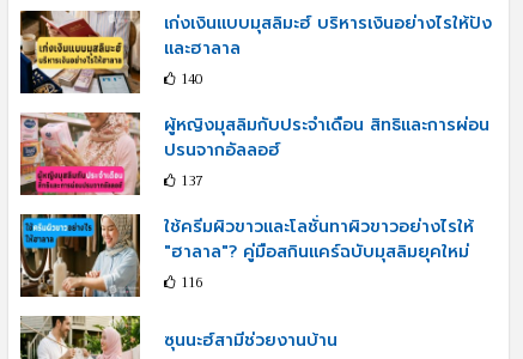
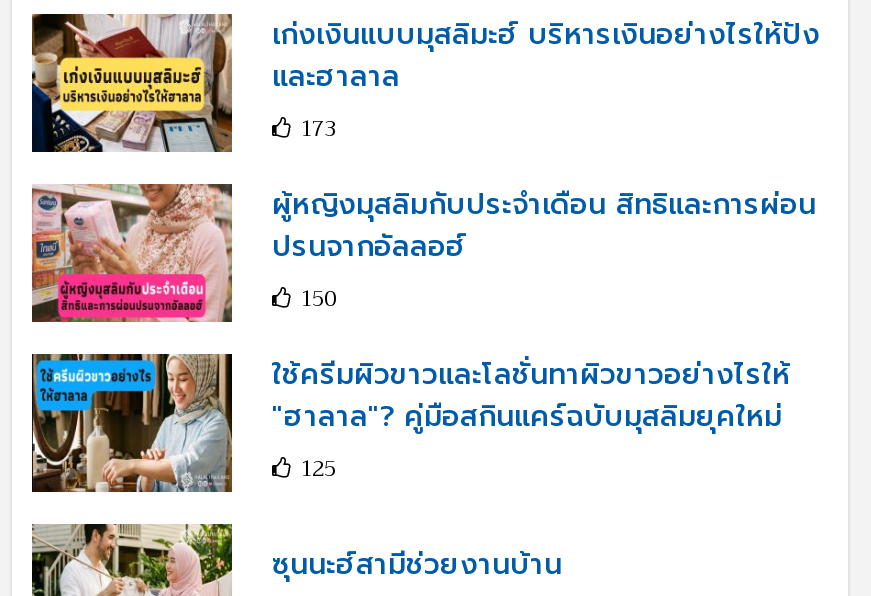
- 140
+ 173

- 137
+ 150

- 116
+ 125
